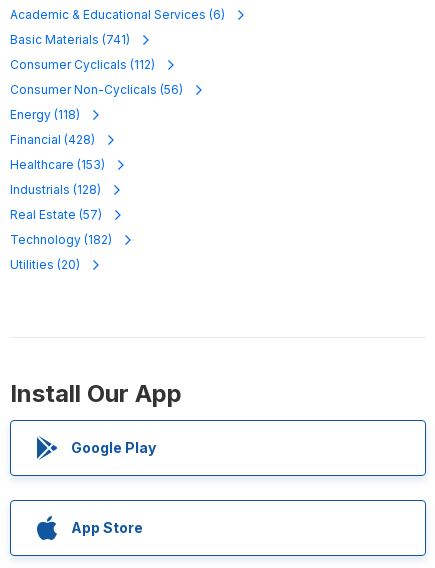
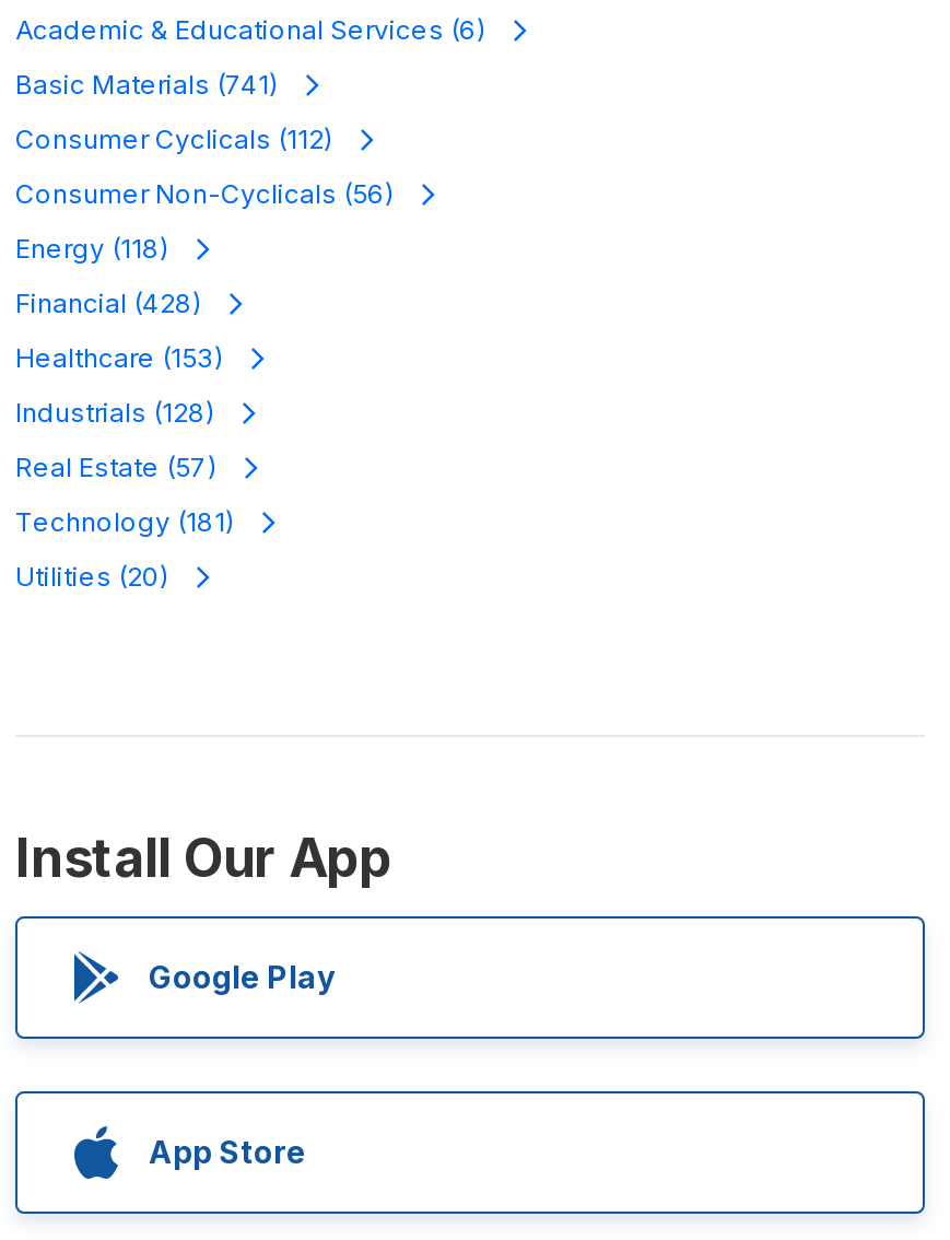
- Technology (182)
+ Technology (181)
